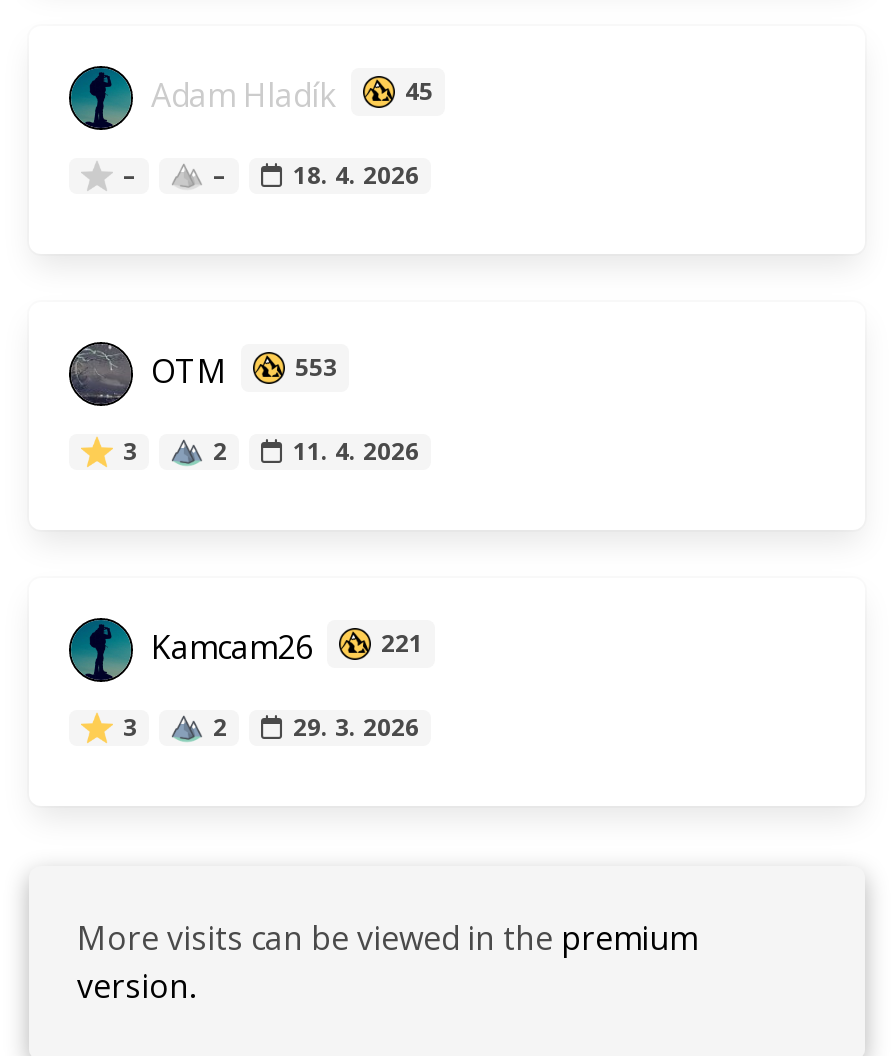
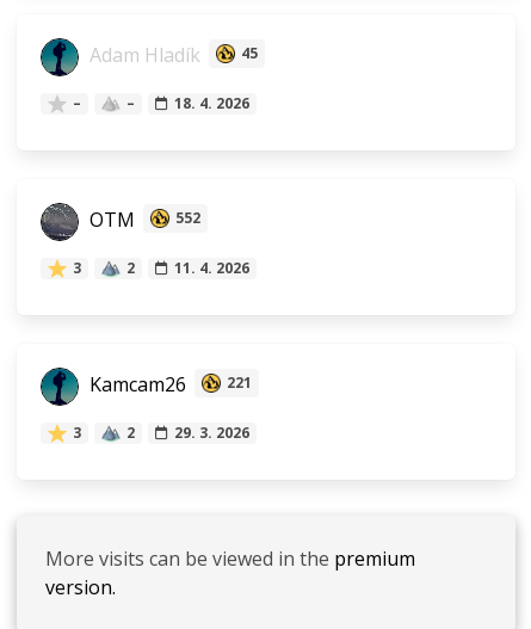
- OTM 553
+ OTM 552
